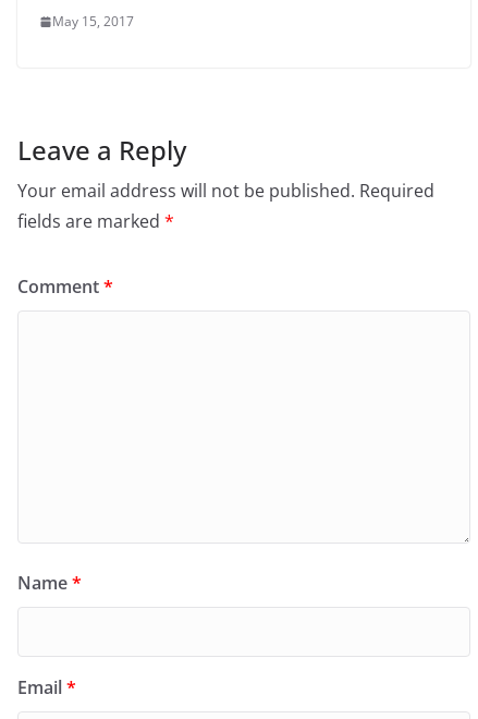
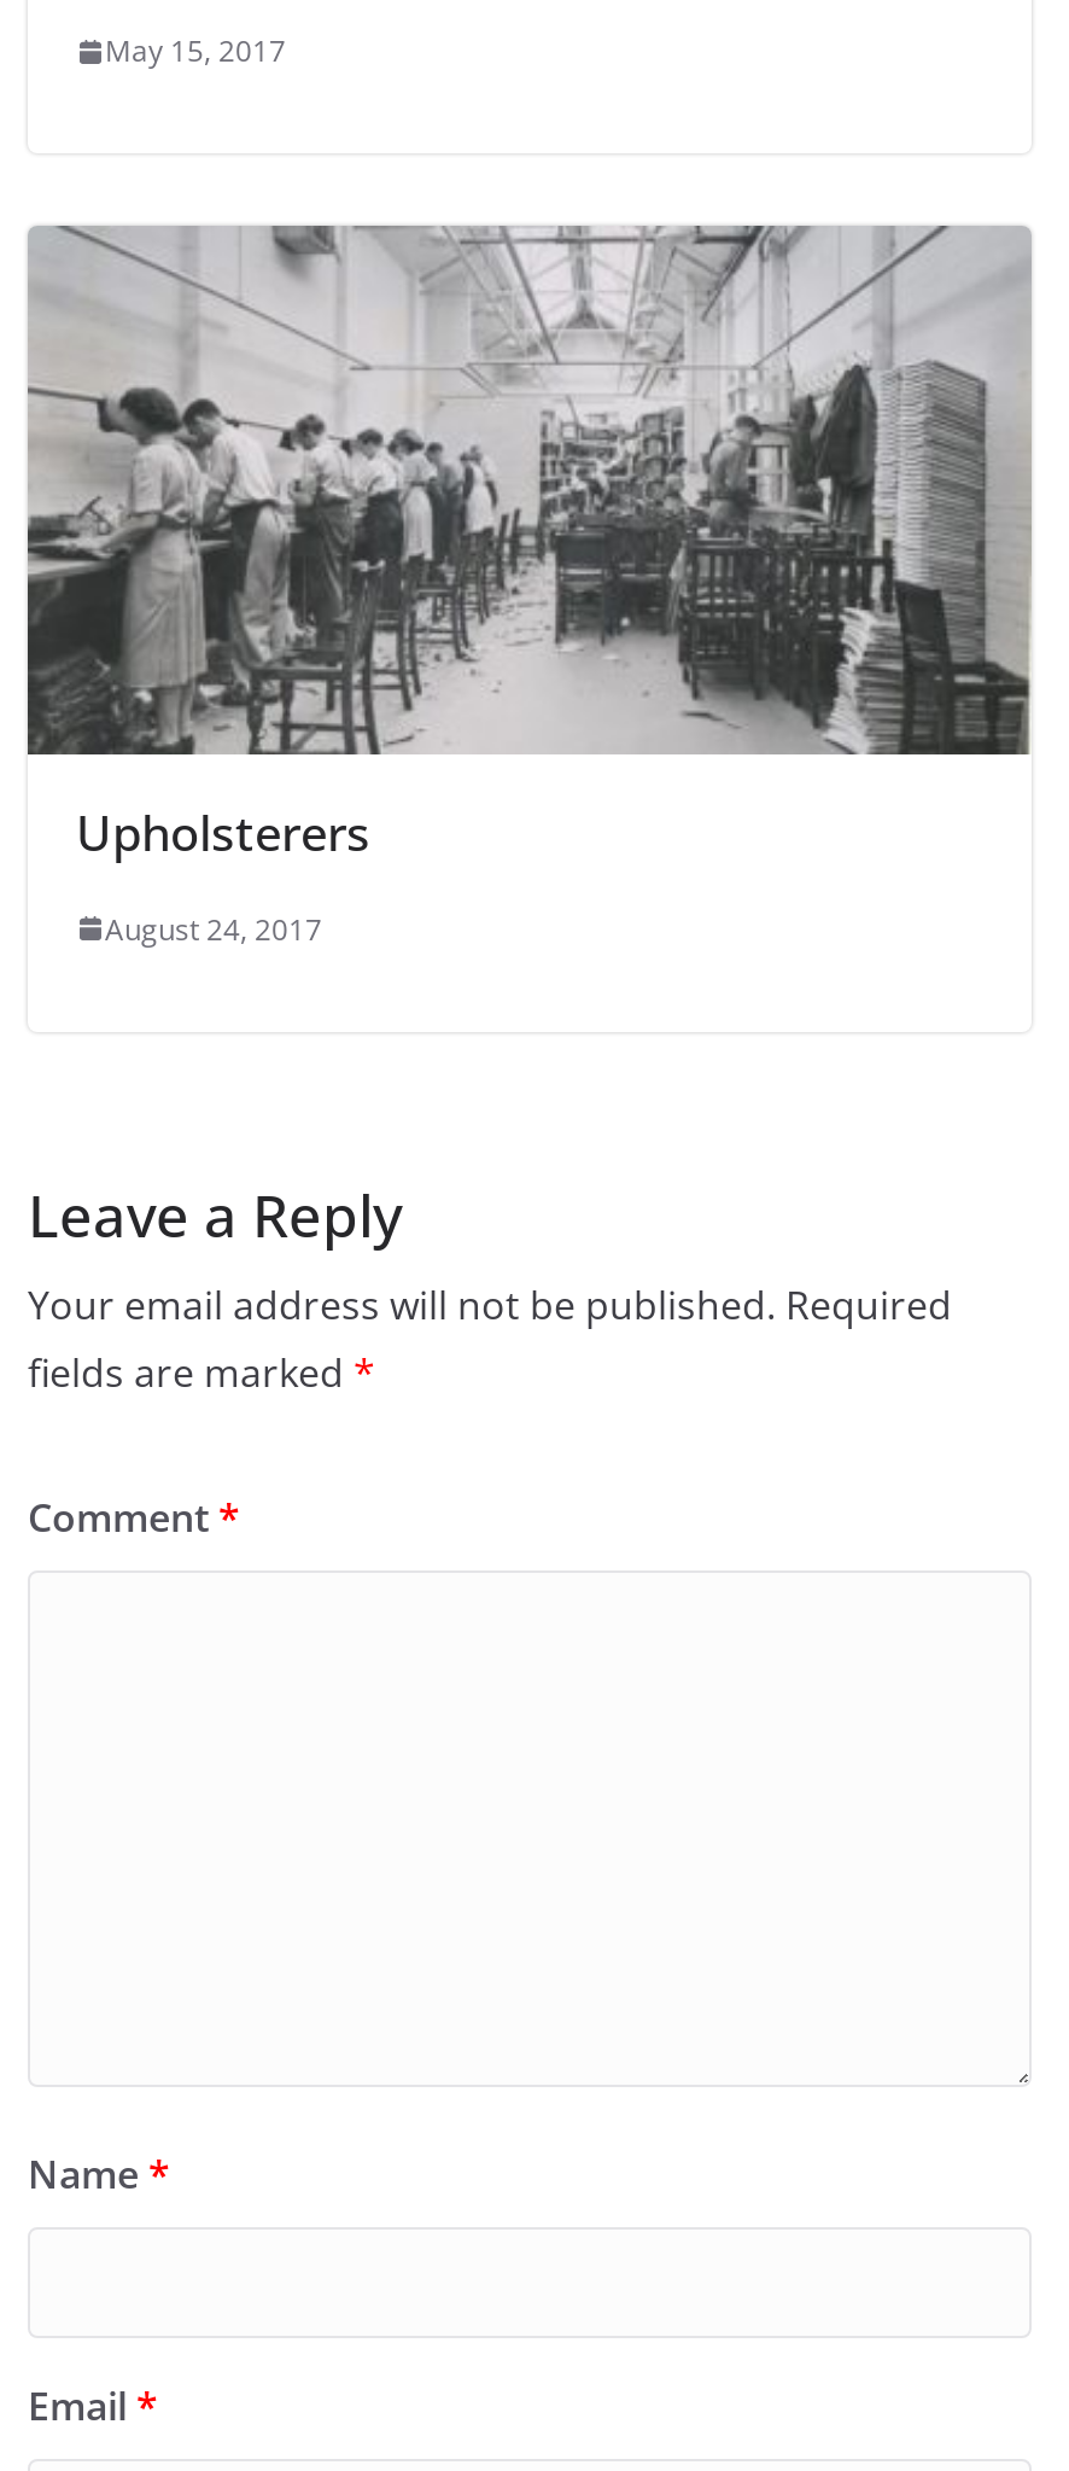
+ [image]
+ Upholsterers
+ August 24, 2017
